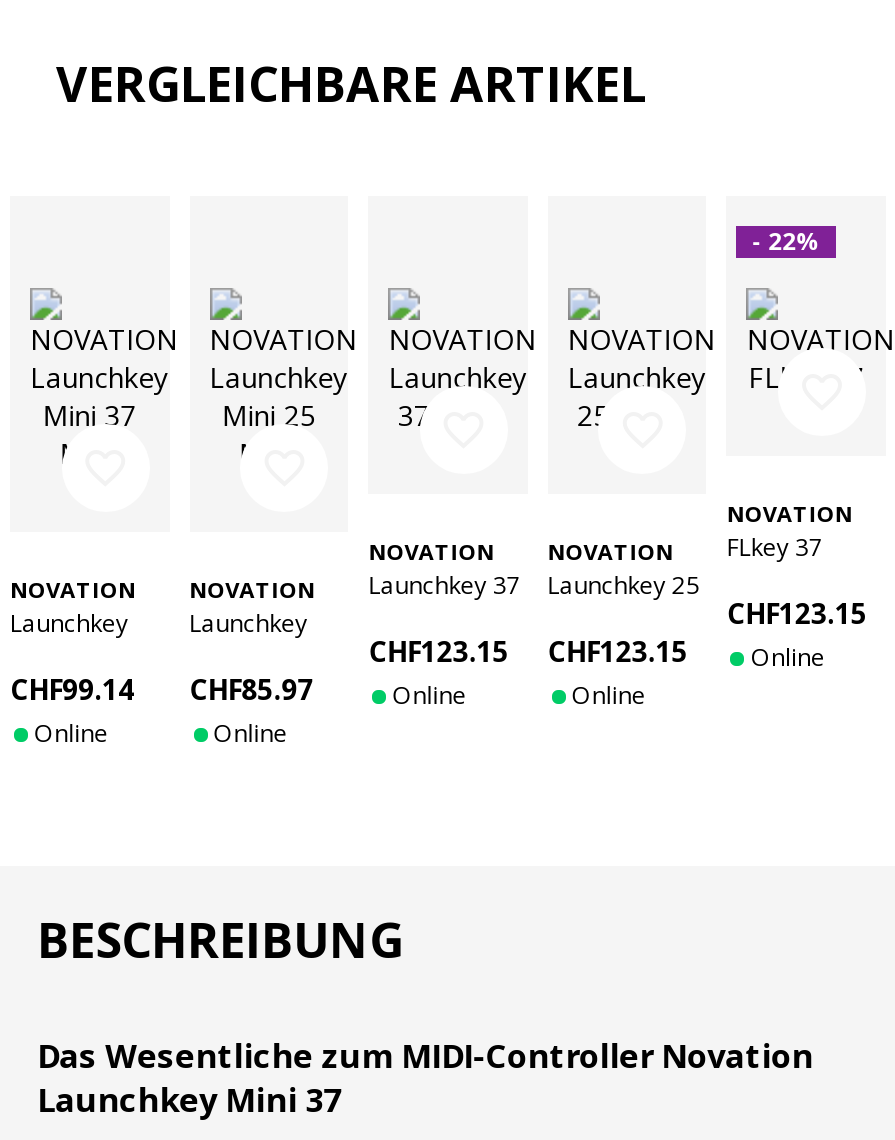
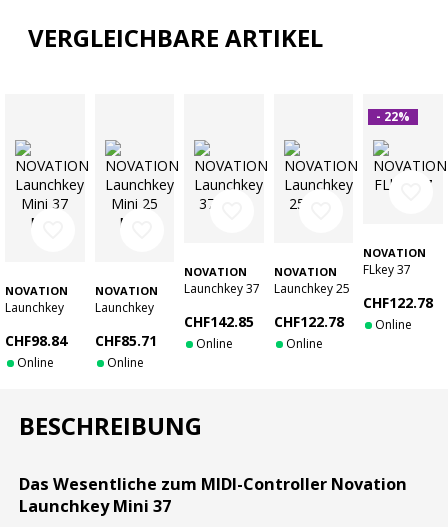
- CHF123.15
+ CHF122.78

- CHF123.15
+ CHF142.85

- CHF123.15
+ CHF122.78

- CHF99.14
+ CHF98.84

- CHF85.97
+ CHF85.71
